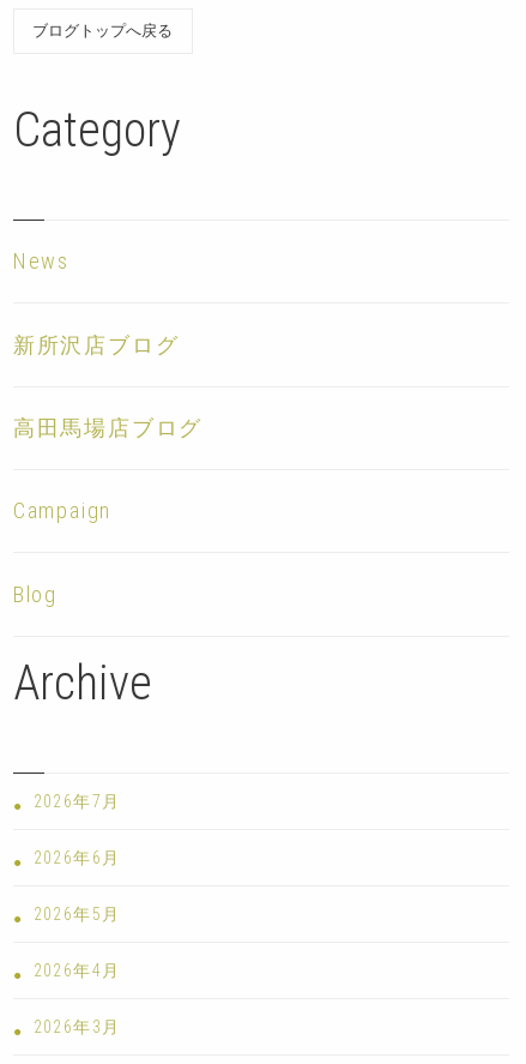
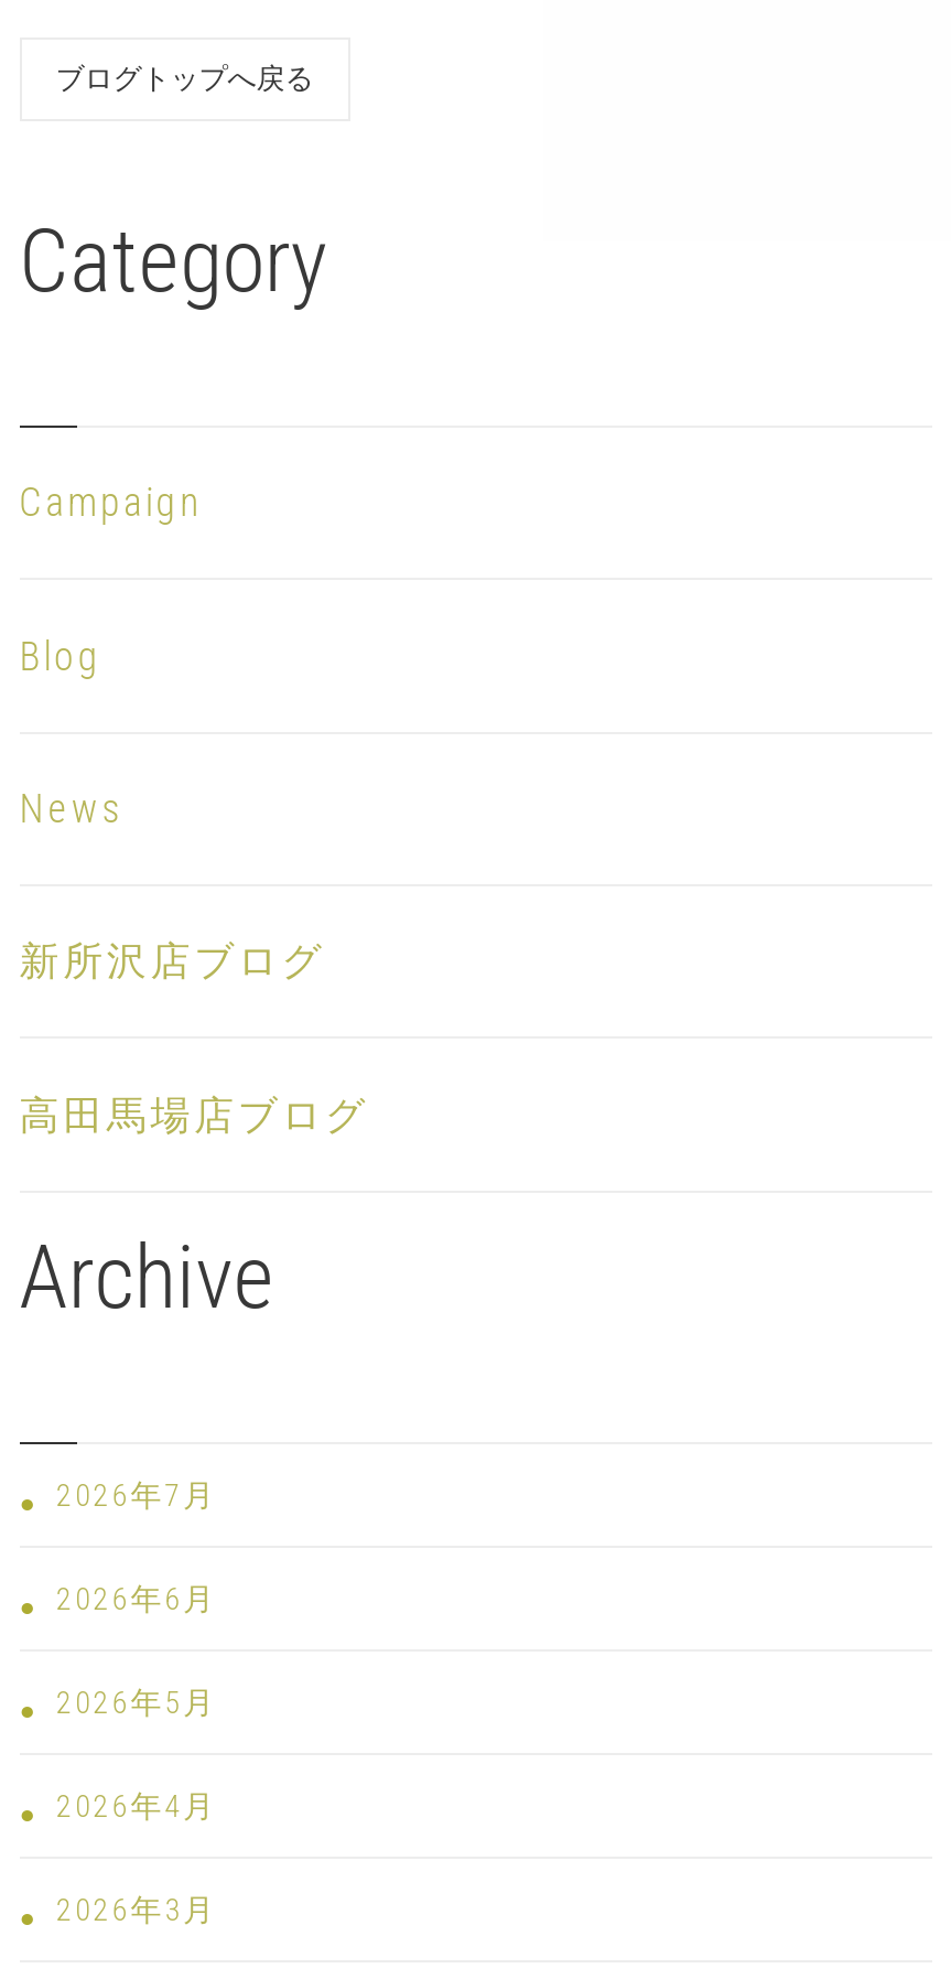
moved down: News | 新所沢店ブログ | 高田馬場店ブログ

moved up: Campaign | Blog
